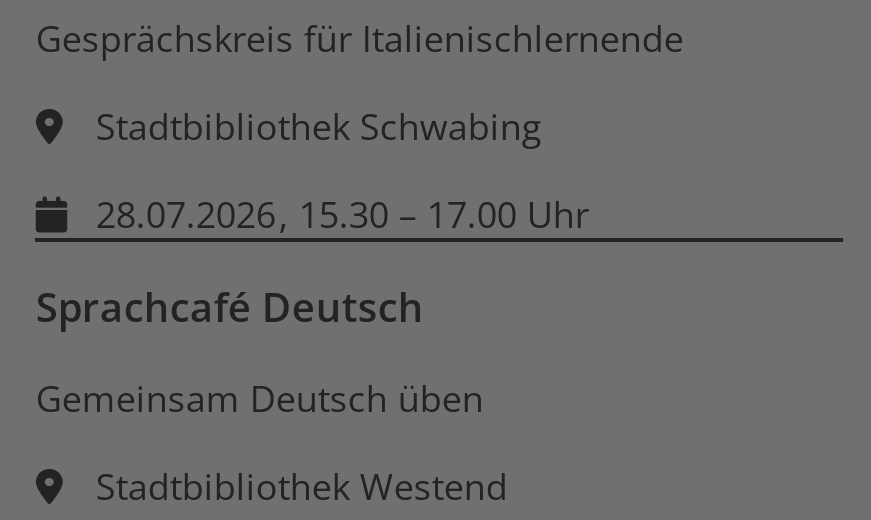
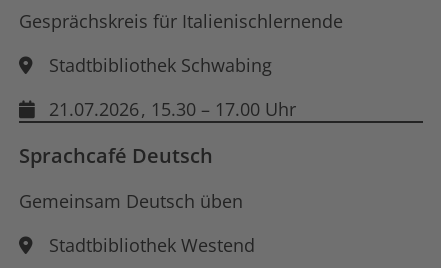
- 28.07.2026 , 15.30 – 17.00 Uhr
+ 21.07.2026 , 15.30 – 17.00 Uhr
